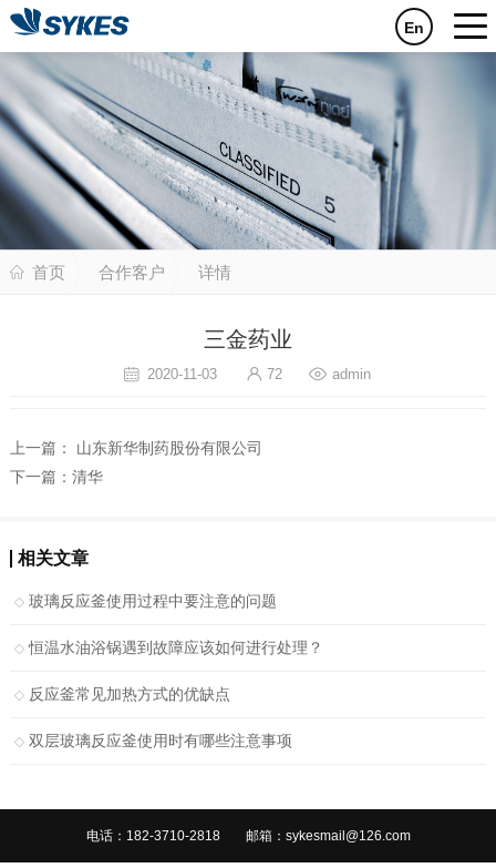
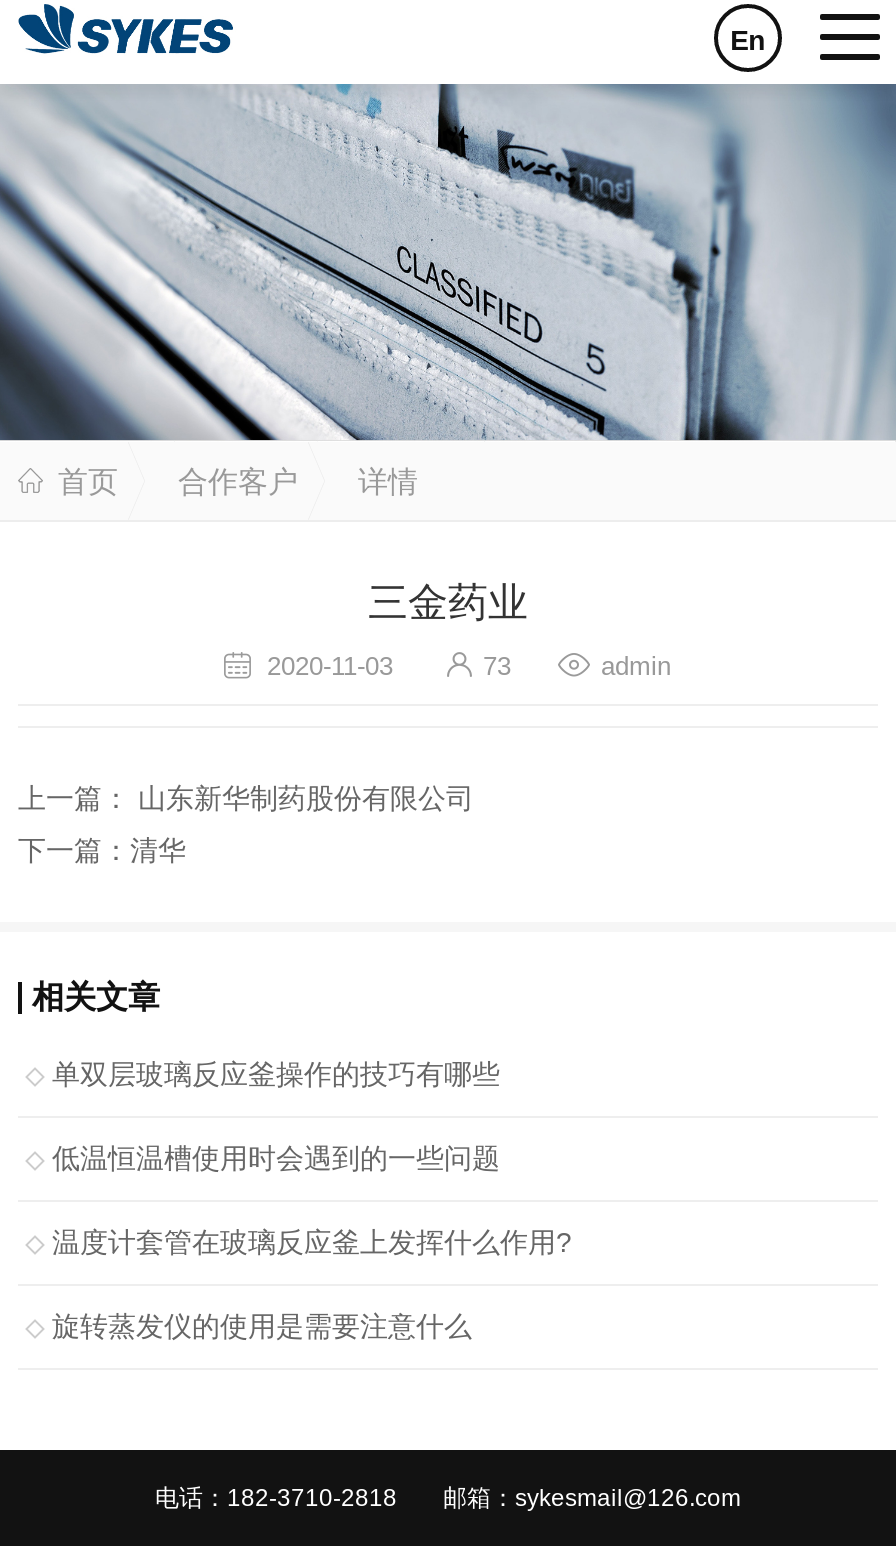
- 2020-11-03 72
+ 2020-11-03 73

- 玻璃反应釜使用过程中要注意的问题
+ 单双层玻璃反应釜操作的技巧有哪些

- 恒温水油浴锅遇到故障应该如何进行处理？
+ 低温恒温槽使用时会遇到的一些问题

- 反应釜常见加热方式的优缺点
+ 温度计套管在玻璃反应釜上发挥什么作用?

- 双层玻璃反应釜使用时有哪些注意事项
+ 旋转蒸发仪的使用是需要注意什么
